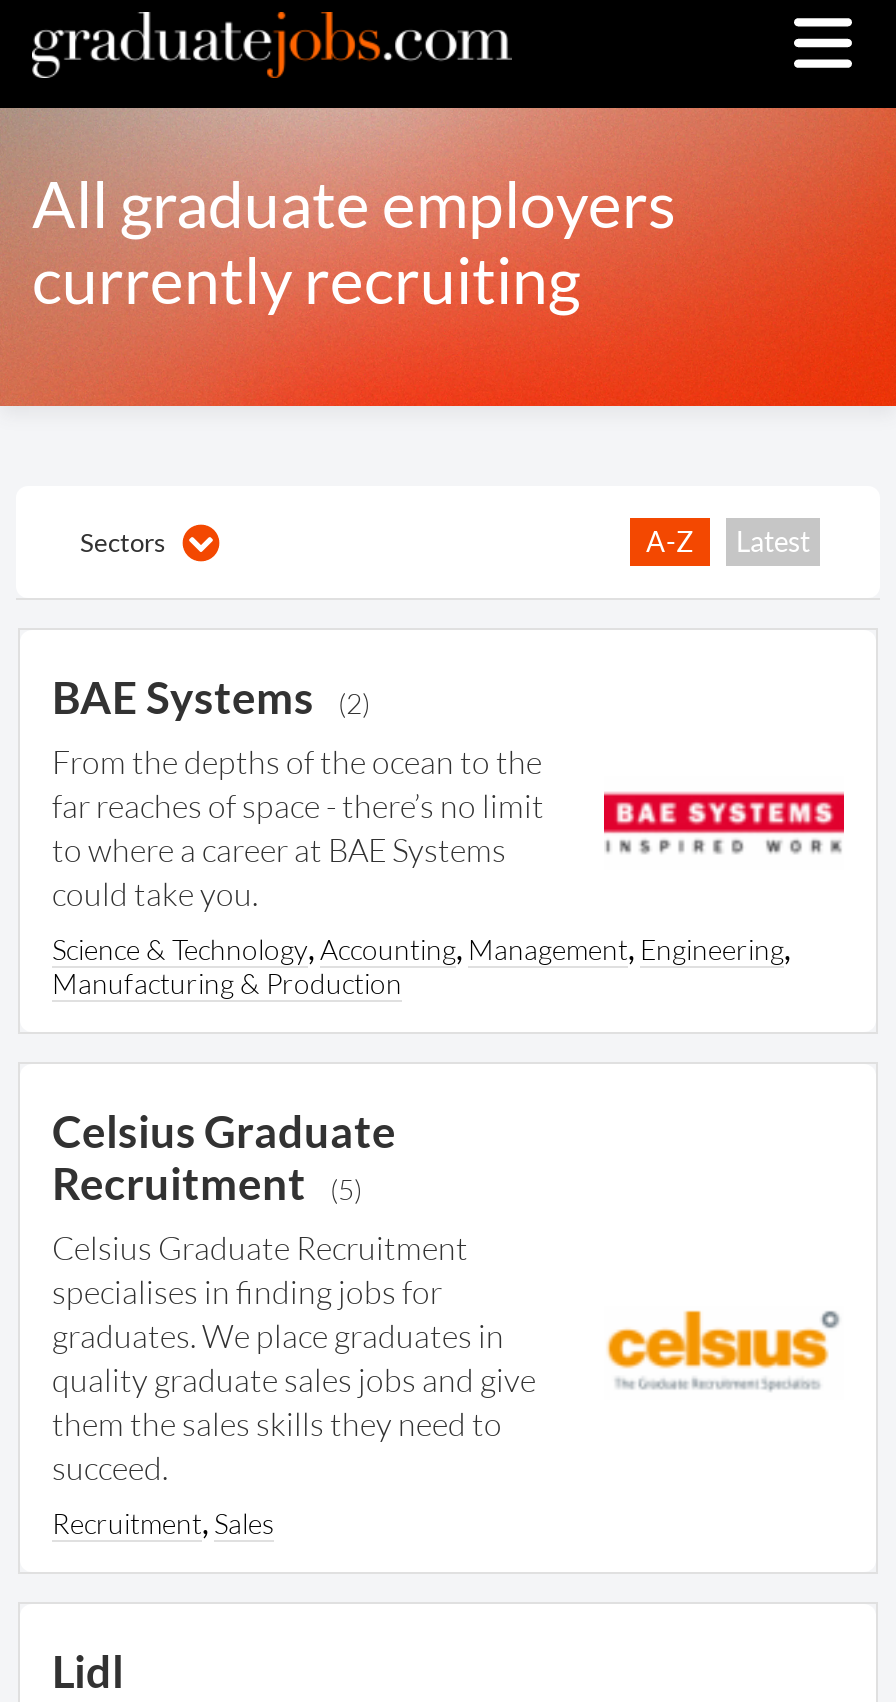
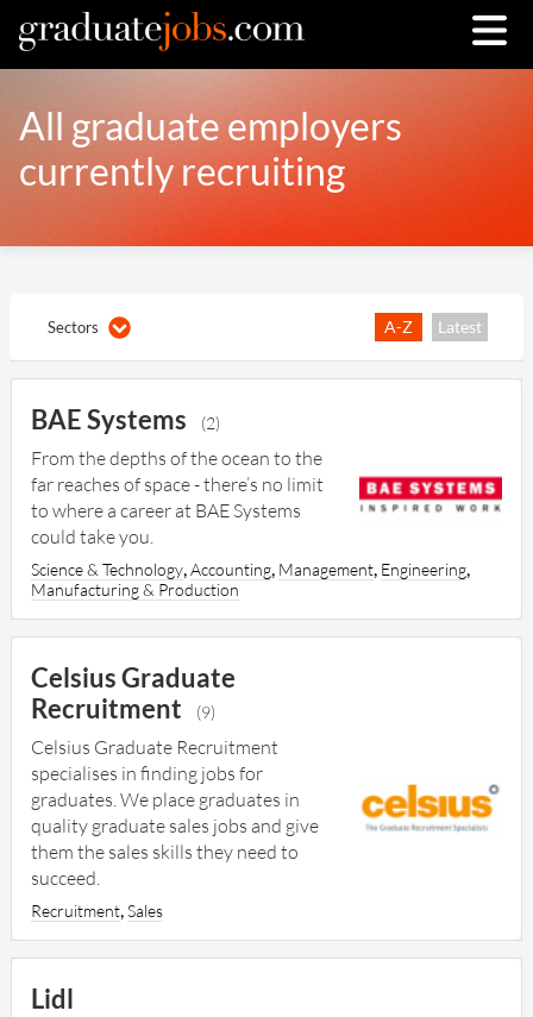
- (5)
+ (9)
